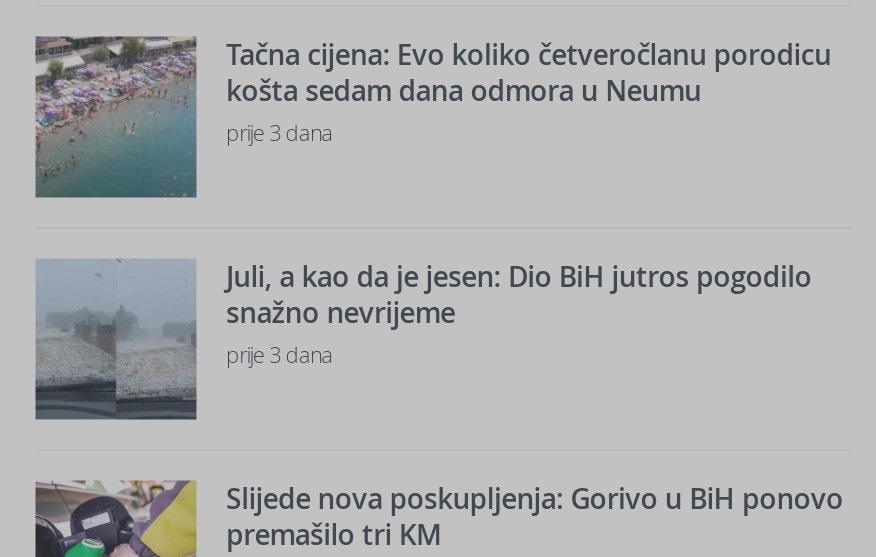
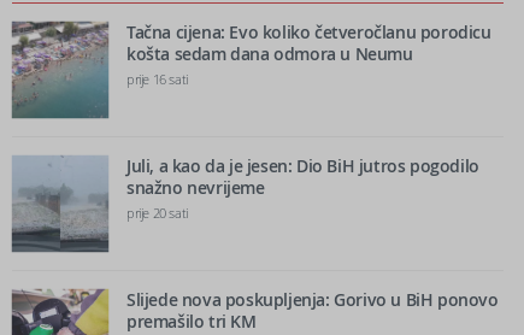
- prije 3 dana
+ prije 16 sati

- prije 3 dana
+ prije 20 sati
